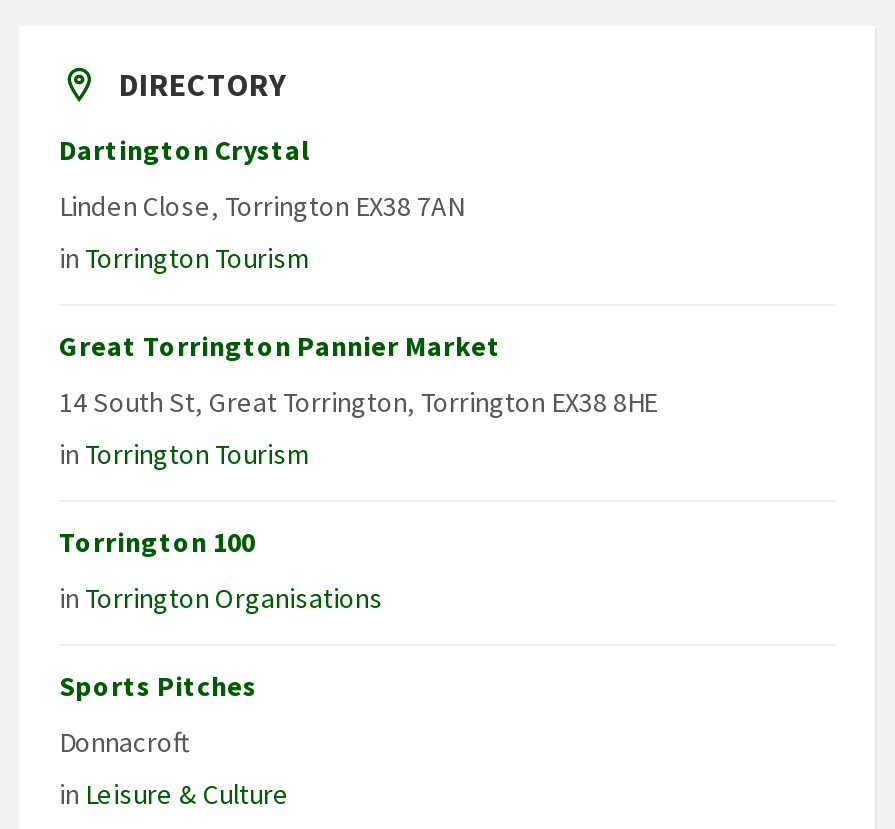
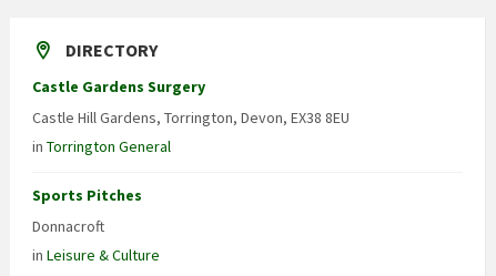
- Dartington Crystal
- Linden Close, Torrington EX38 7AN
- in Torrington Tourism
- Great Torrington Pannier Market
- 14 South St, Great Torrington, Torrington EX38 8HE
- in Torrington Tourism
- Torrington 100
- in Torrington Organisations
+ Castle Gardens Surgery
+ Castle Hill Gardens, Torrington, Devon, EX38 8EU
+ in Torrington General
